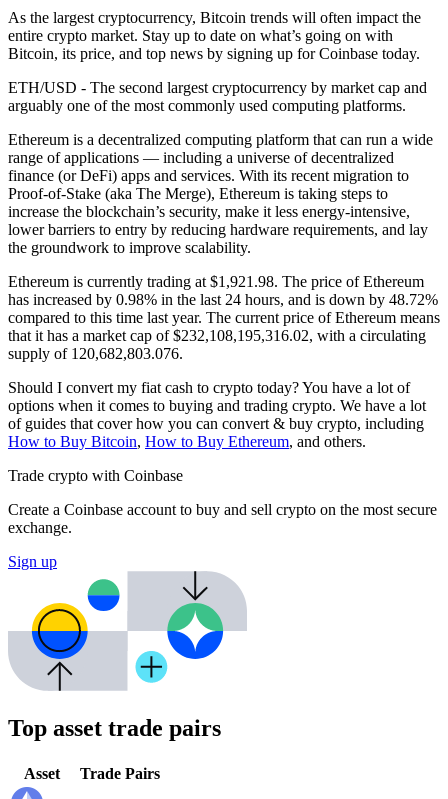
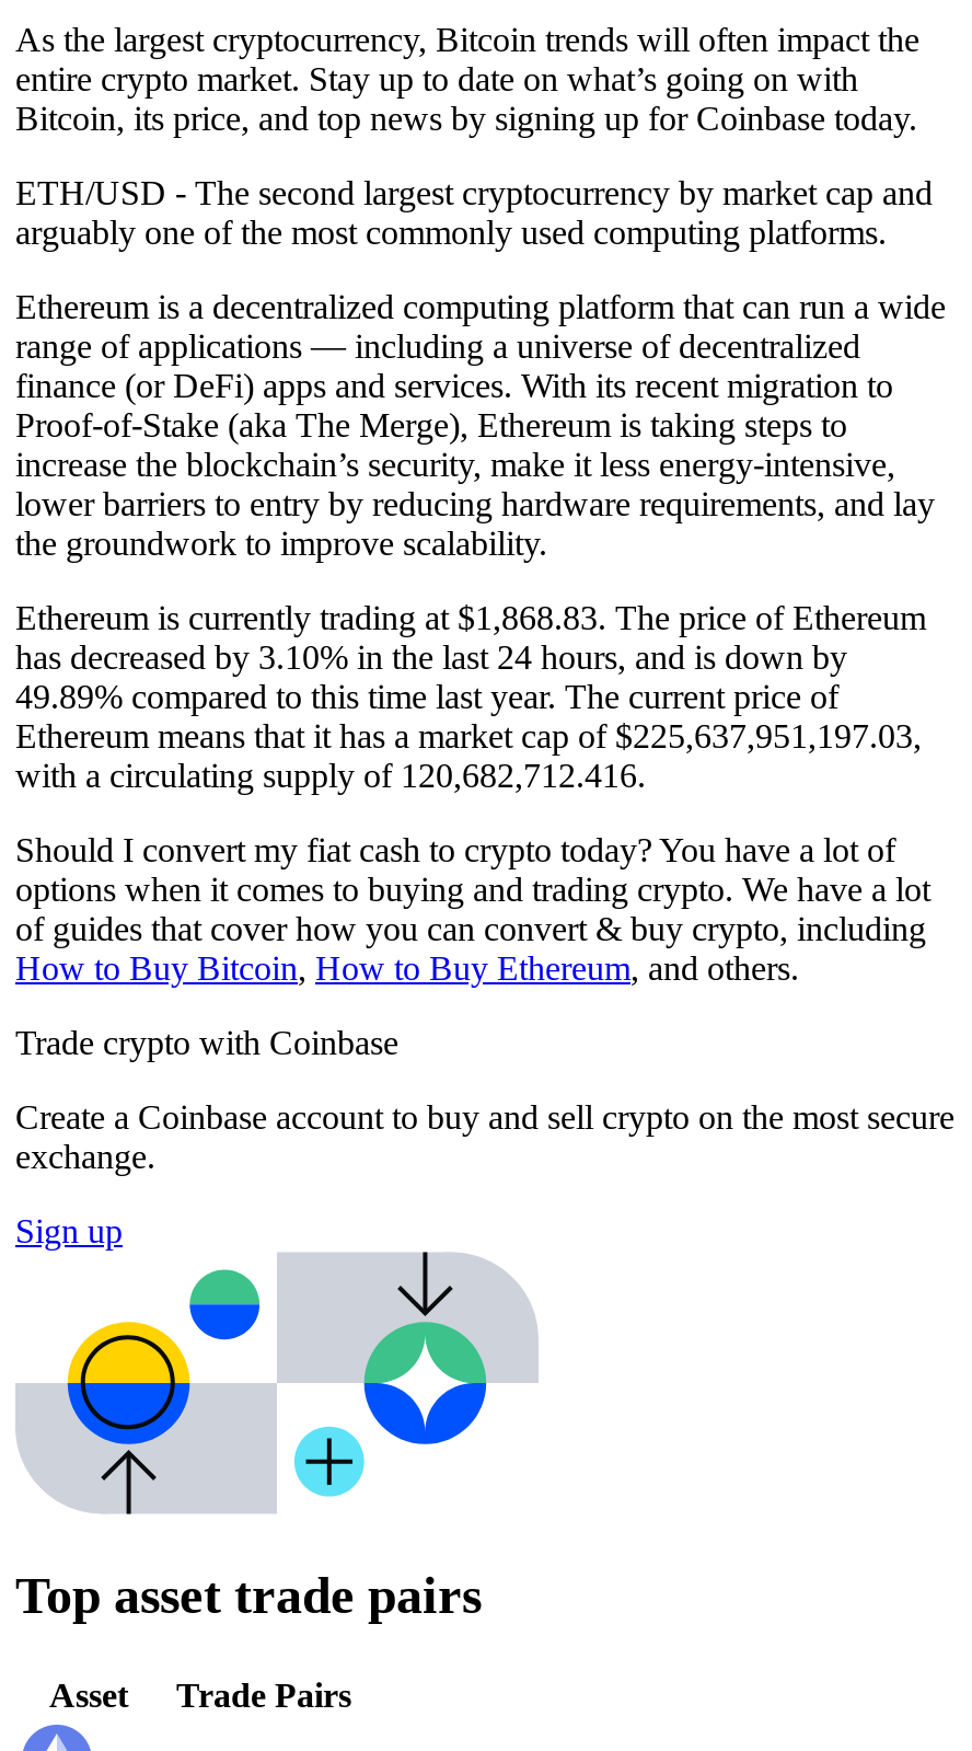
- Ethereum is currently trading at $1,921.98. The price of Ethereum
- has increased by 0.98% in the last 24 hours, and is down by 48.72%
- compared to this time last year. The current price of Ethereum means
- that it has a market cap of $232,108,195,316.02, with a circulating
- supply of 120,682,803.076.
+ Ethereum is currently trading at $1,868.83. The price of Ethereum
+ has decreased by 3.10% in the last 24 hours, and is down by
+ 49.89% compared to this time last year. The current price of
+ Ethereum means that it has a market cap of $225,637,951,197.03,
+ with a circulating supply of 120,682,712.416.
